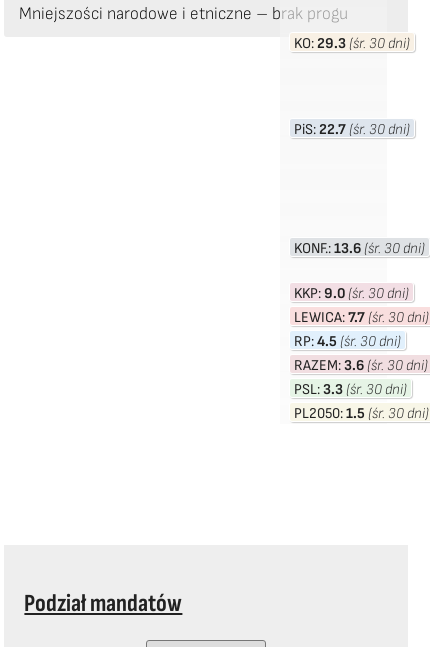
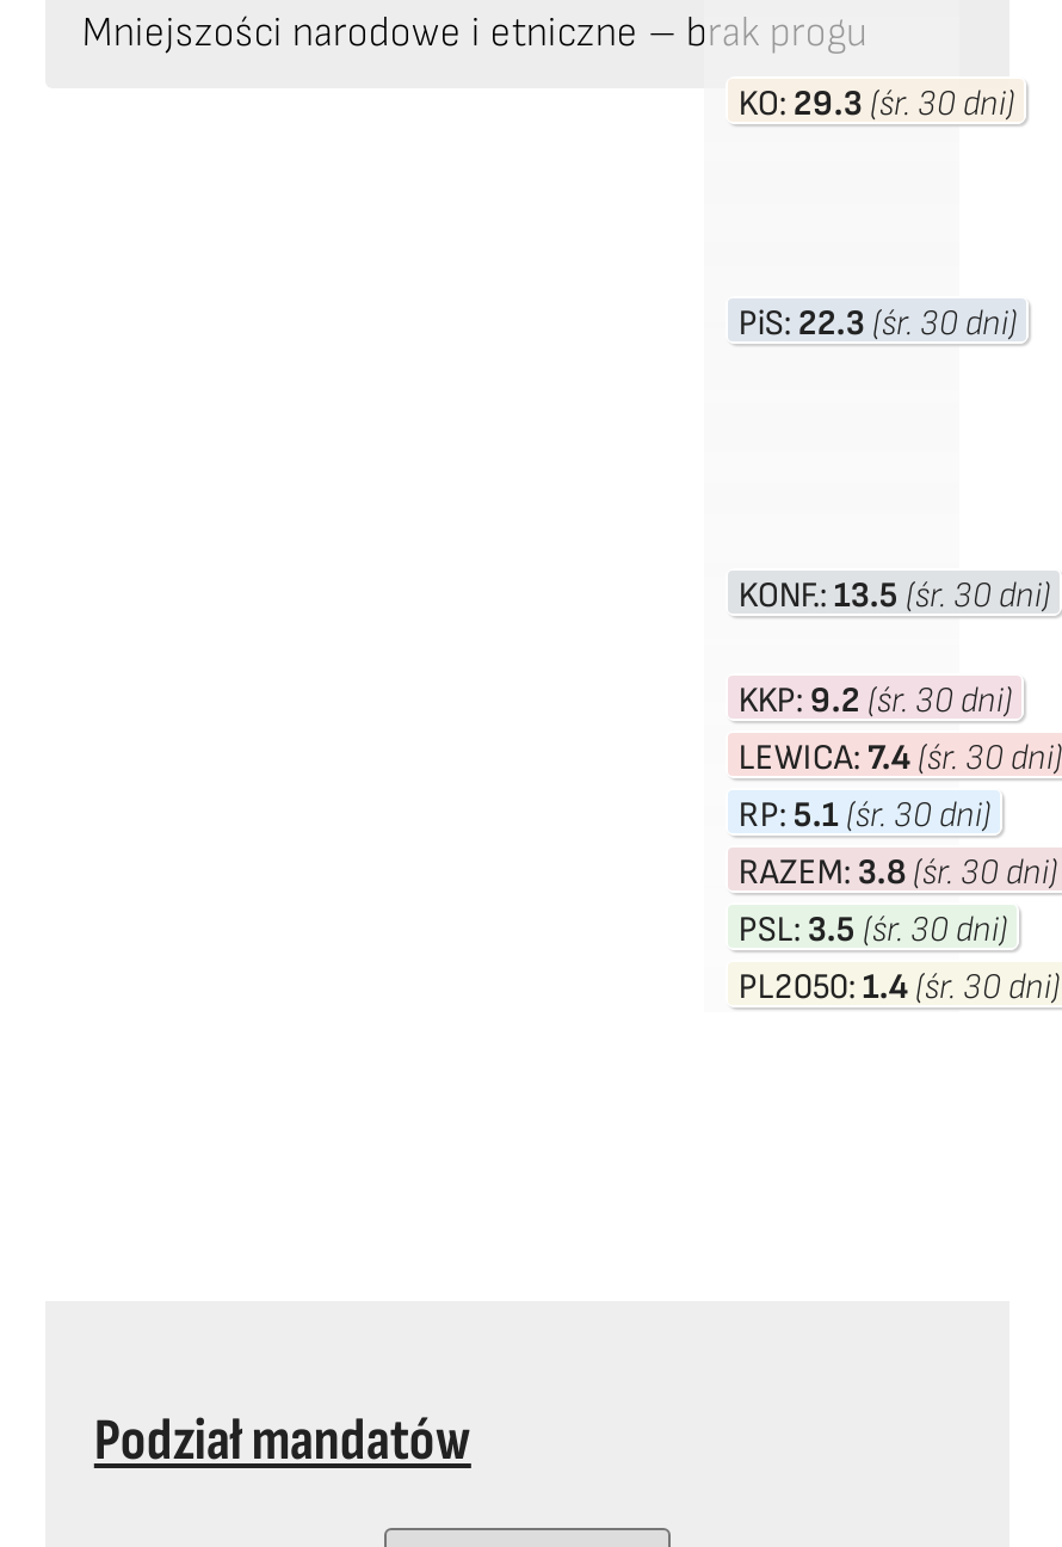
- PiS: 22.7 (śr. 30 dni)
+ PiS: 22.3 (śr. 30 dni)

- KONF.: 13.6 (śr. 30 dni)
+ KONF.: 13.5 (śr. 30 dni)

- KKP: 9.0 (śr. 30 dni)
+ KKP: 9.2 (śr. 30 dni)

- LEWICA: 7.7 (śr. 30 dni)
+ LEWICA: 7.4 (śr. 30 dni)

- RP: 4.5 (śr. 30 dni)
+ RP: 5.1 (śr. 30 dni)

- RAZEM: 3.6 (śr. 30 dni)
+ RAZEM: 3.8 (śr. 30 dni)

- PSL: 3.3 (śr. 30 dni)
+ PSL: 3.5 (śr. 30 dni)

- PL2050: 1.5 (śr. 30 dni)
+ PL2050: 1.4 (śr. 30 dni)
